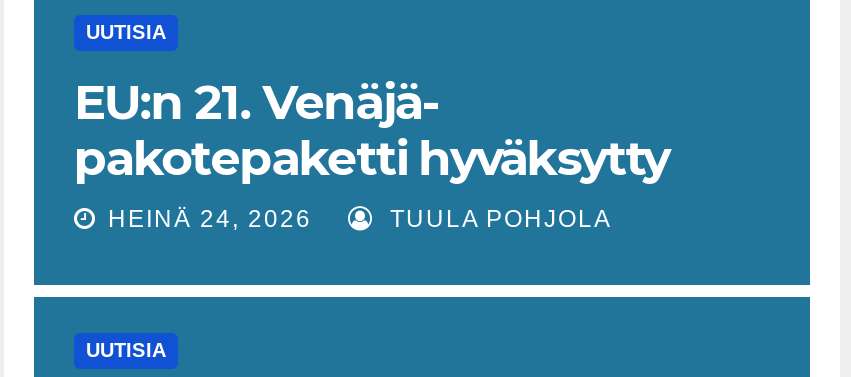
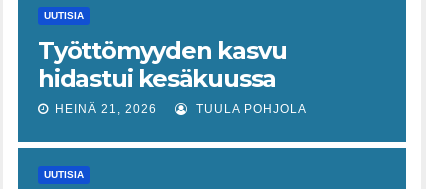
- EU:n 21. Venäjä-
- pakotepaketti hyväksytty
- HEINÄ 24, 2026
+ Työttömyyden kasvu
+ hidastui kesäkuussa
+ HEINÄ 21, 2026
